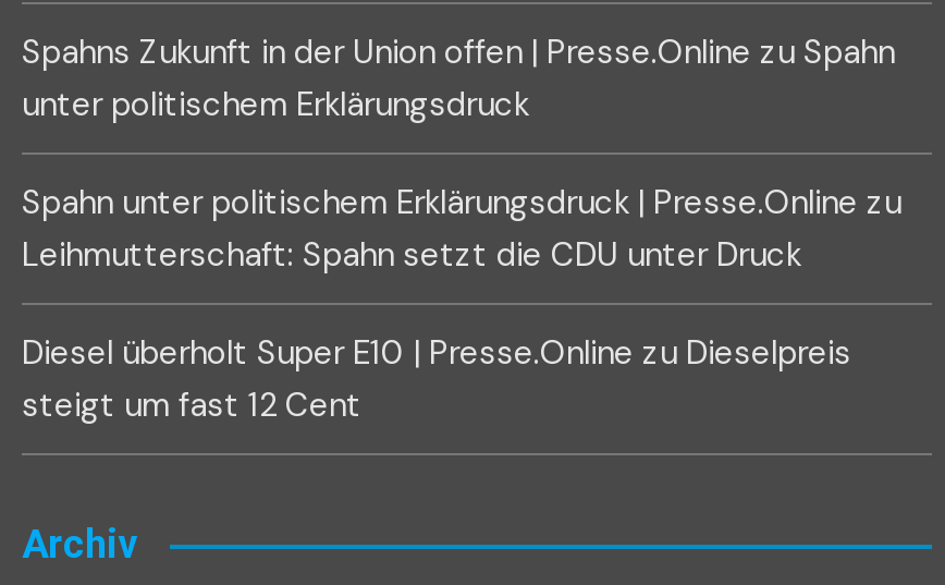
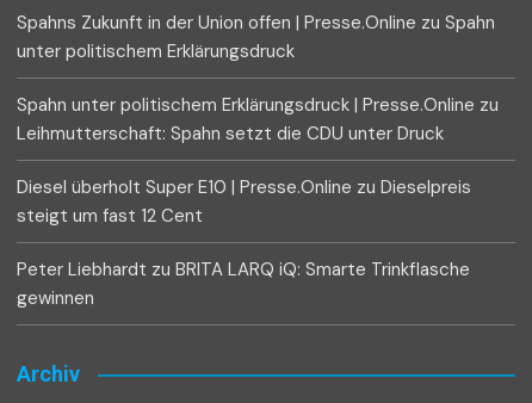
+ Peter Liebhardt zu BRITA LARQ iQ: Smarte Trinkflasche
+ gewinnen
